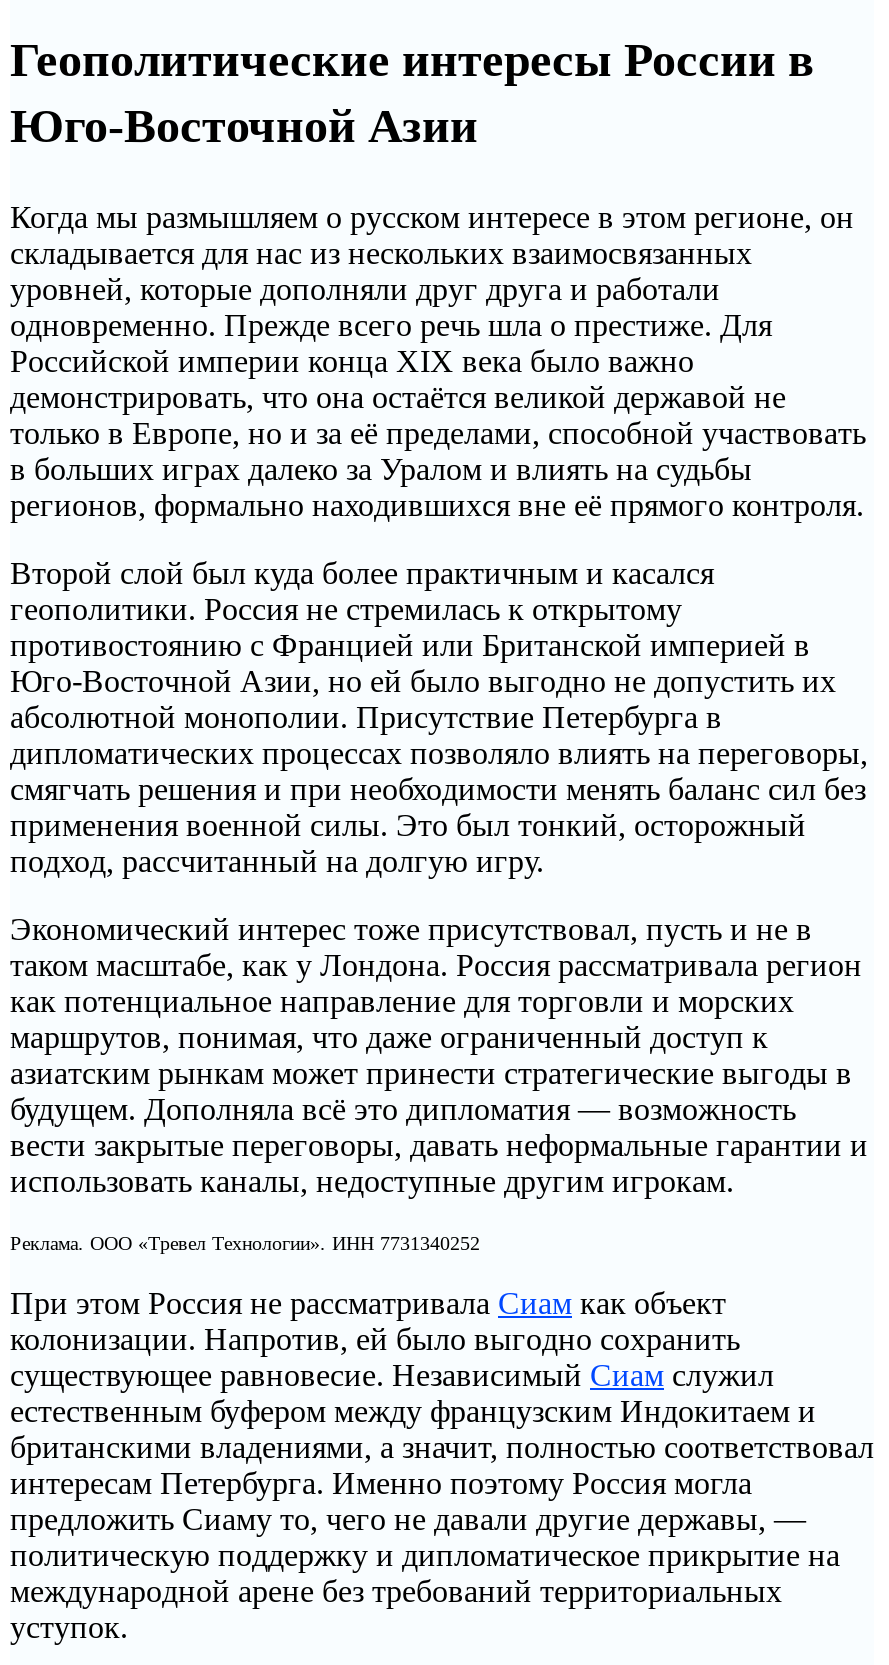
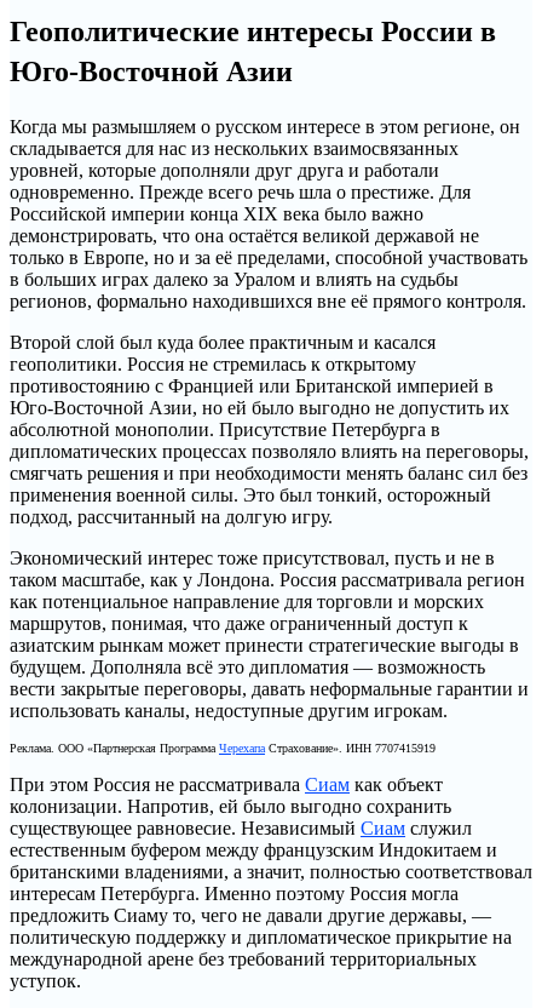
- Реклама. ООО «Тревел Технологии». ИНН 7731340252
+ Реклама. ООО «Партнерская Программа Черехапа Страхование». ИНН 7707415919
